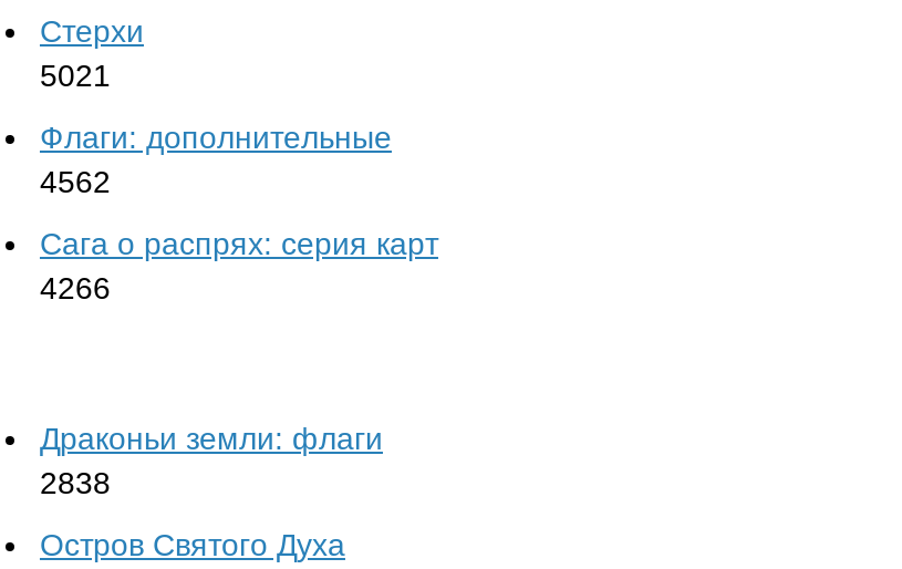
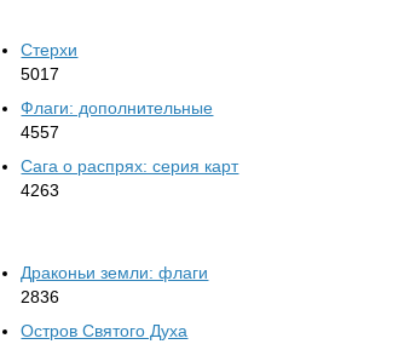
- 5021
+ 5017

- 4562
+ 4557

- 4266
+ 4263

- 2838
+ 2836
